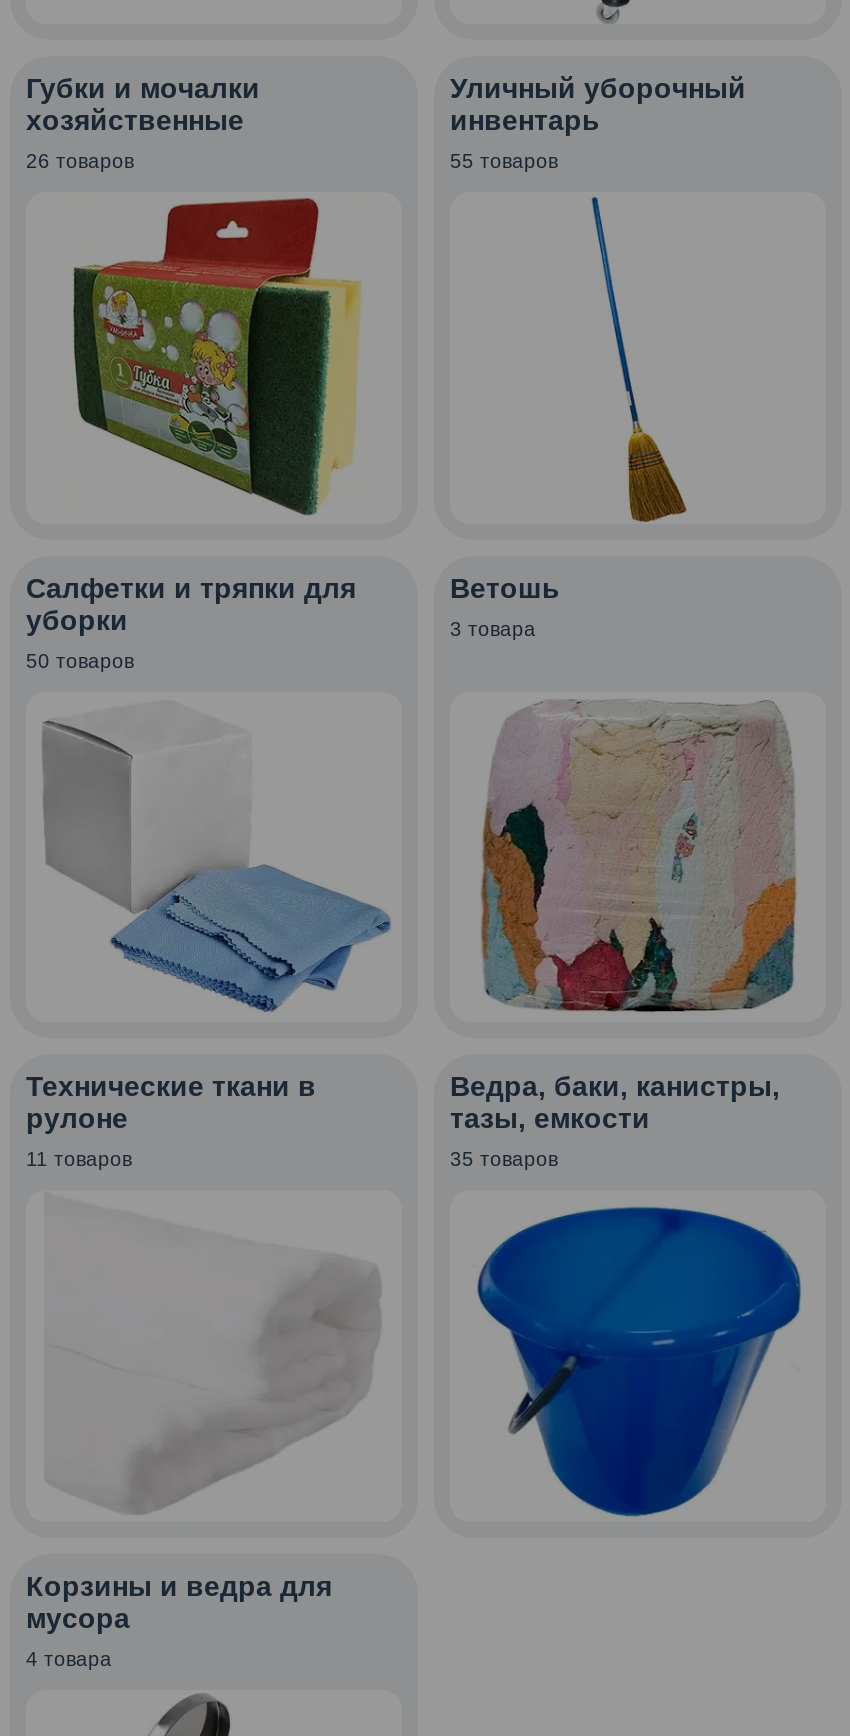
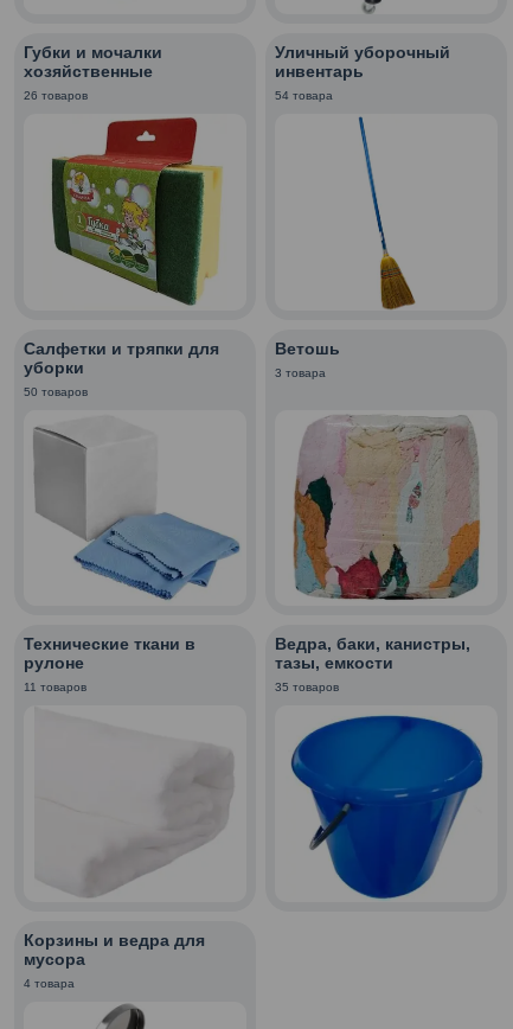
- 55 товаров
+ 54 товара
